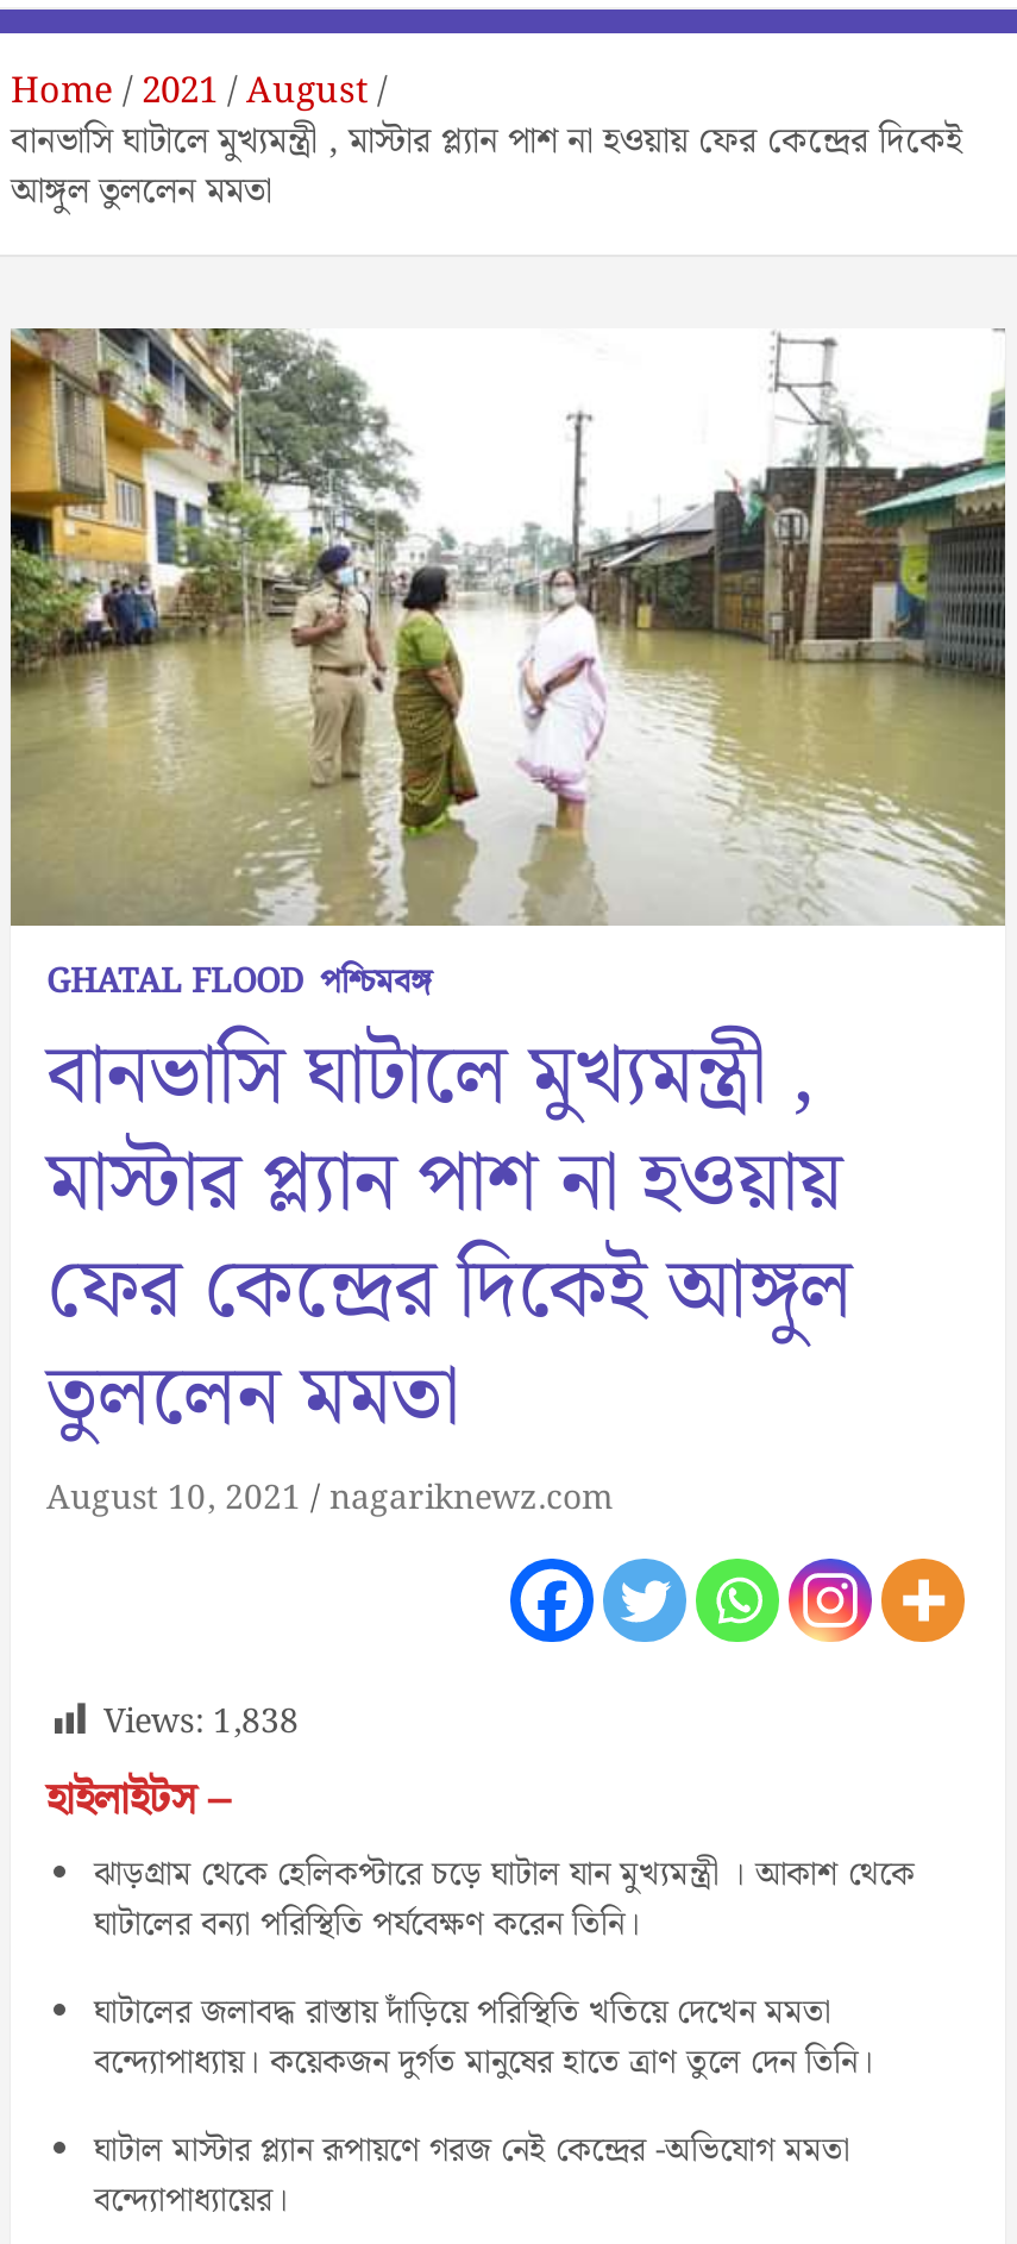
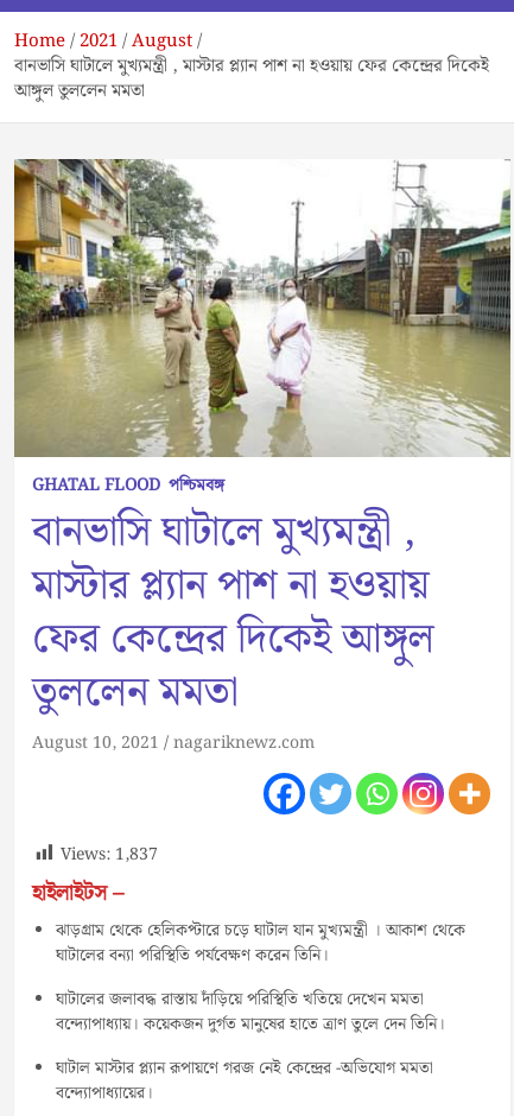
- Views: 1,838
+ Views: 1,837
